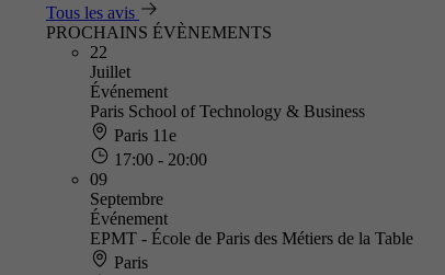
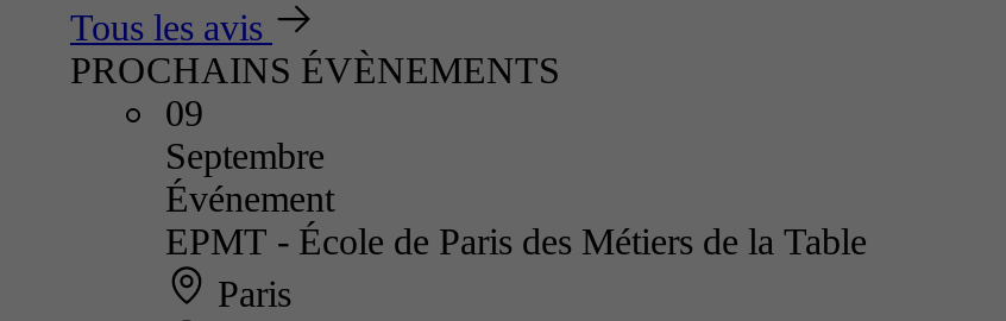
- 22
- Juillet
- Événement
- Paris School of Technology & Business
- Paris 11e
- 17:00 - 20:00
